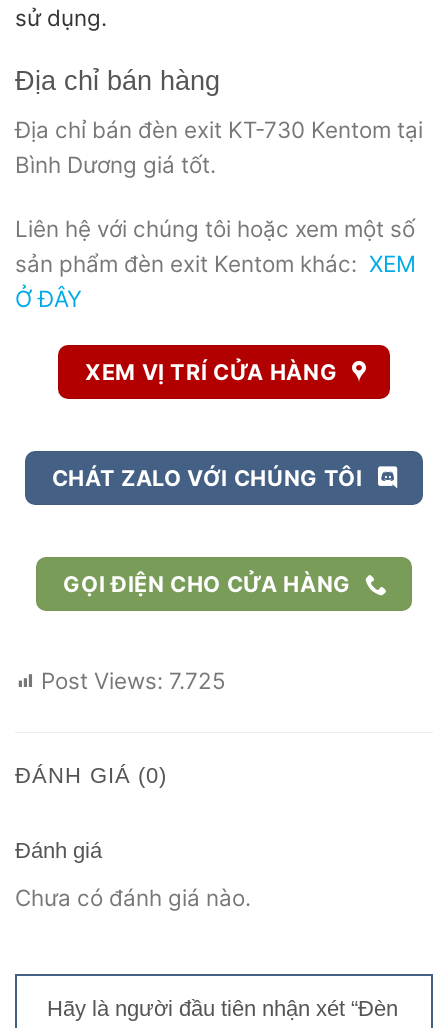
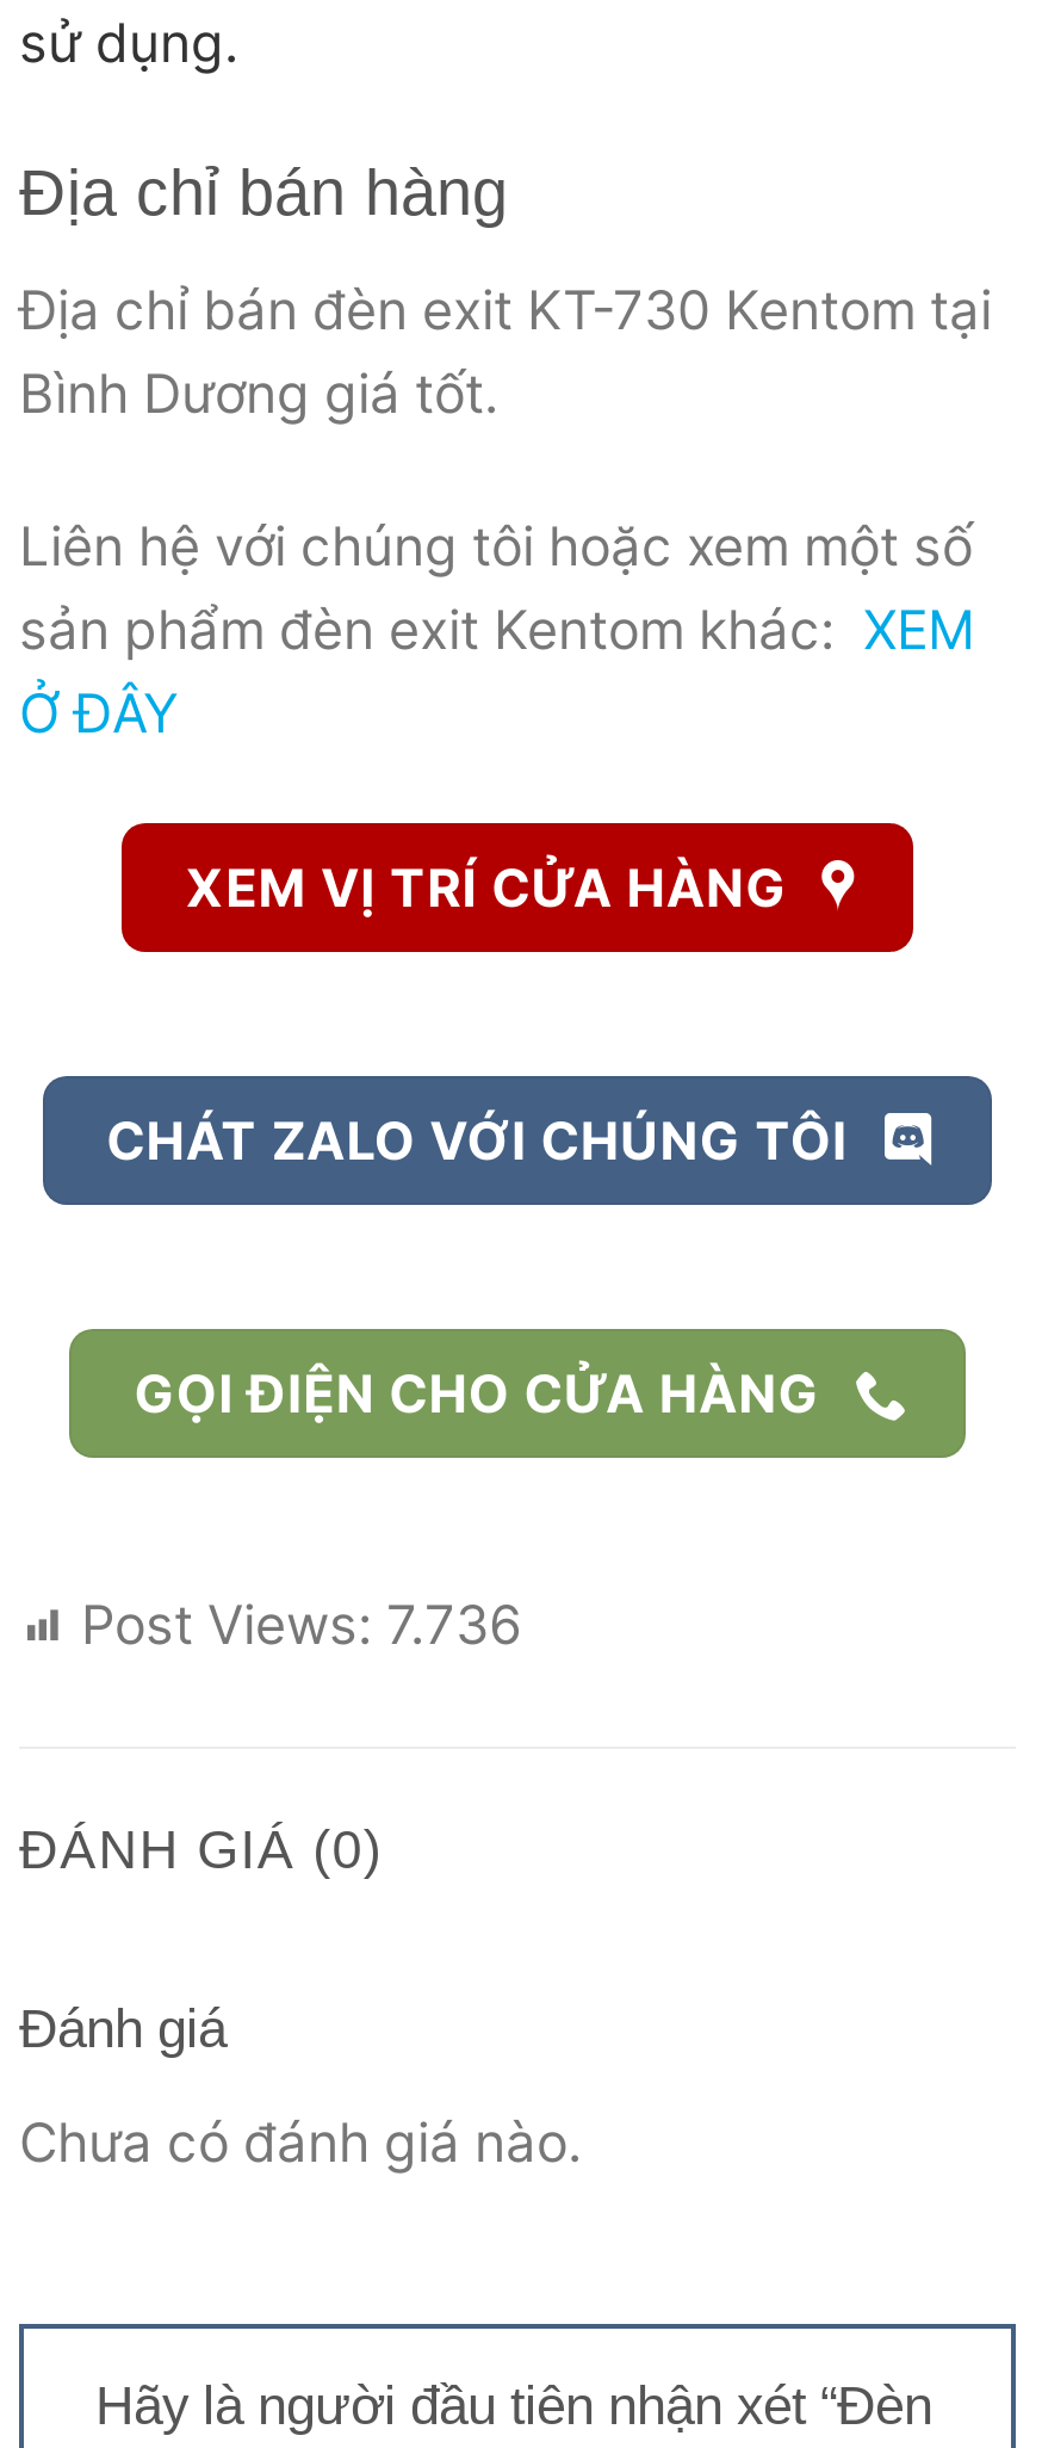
- Post Views: 7.725
+ Post Views: 7.736
